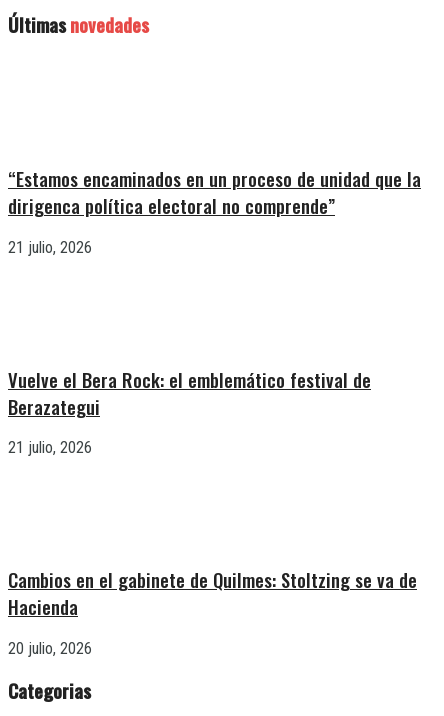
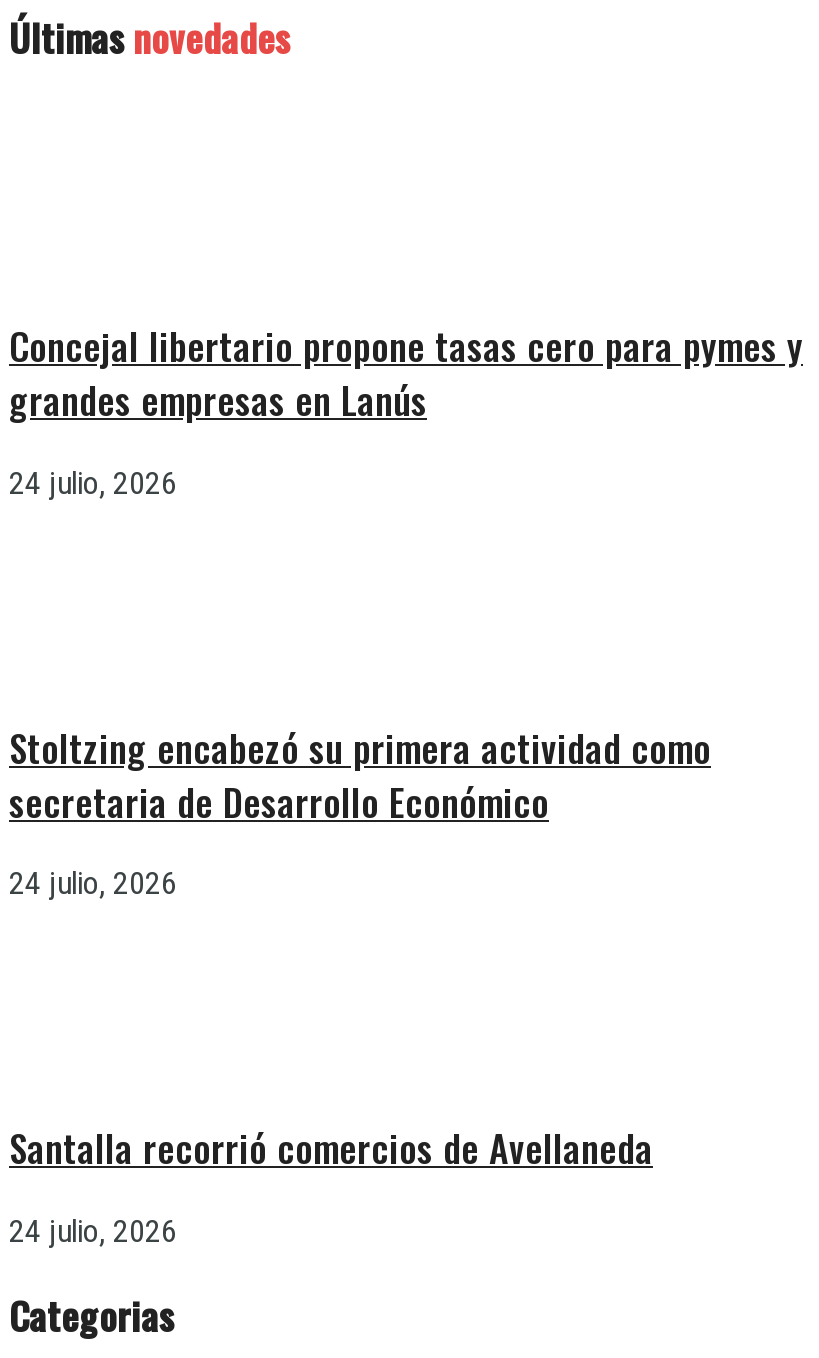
- “Estamos encaminados en un proceso de unidad que la
- dirigenca política electoral no comprende”
+ Concejal libertario propone tasas cero para pymes y
+ grandes empresas en Lanús

- 21 julio, 2026
+ 24 julio, 2026

- Vuelve el Bera Rock: el emblemático festival de
- Berazategui
+ Stoltzing encabezó su primera actividad como
+ secretaria de Desarrollo Económico

- 21 julio, 2026
+ 24 julio, 2026

- Cambios en el gabinete de Quilmes: Stoltzing se va de
- Hacienda
+ Santalla recorrió comercios de Avellaneda

- 20 julio, 2026
+ 24 julio, 2026
